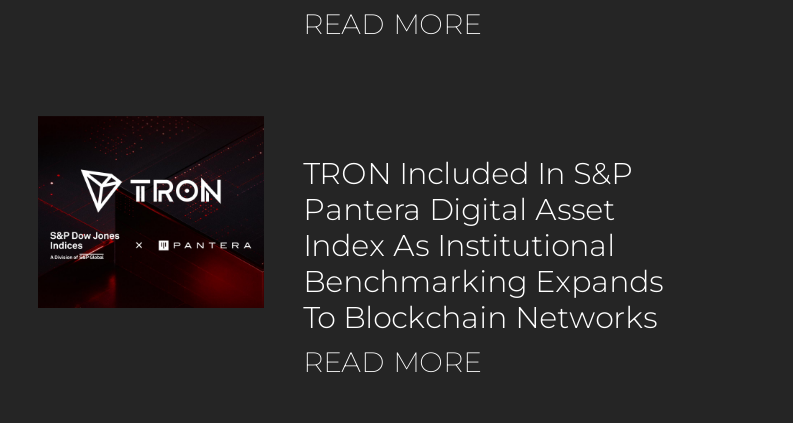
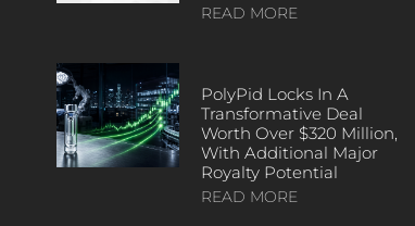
- [image]
- TRON Included In S&P
- Pantera Digital Asset
- Index As Institutional
- Benchmarking Expands
- To Blockchain Networks
+ [image]
+ PolyPid Locks In A
+ Transformative Deal
+ Worth Over $320 Million,
+ With Additional Major
+ Royalty Potential
